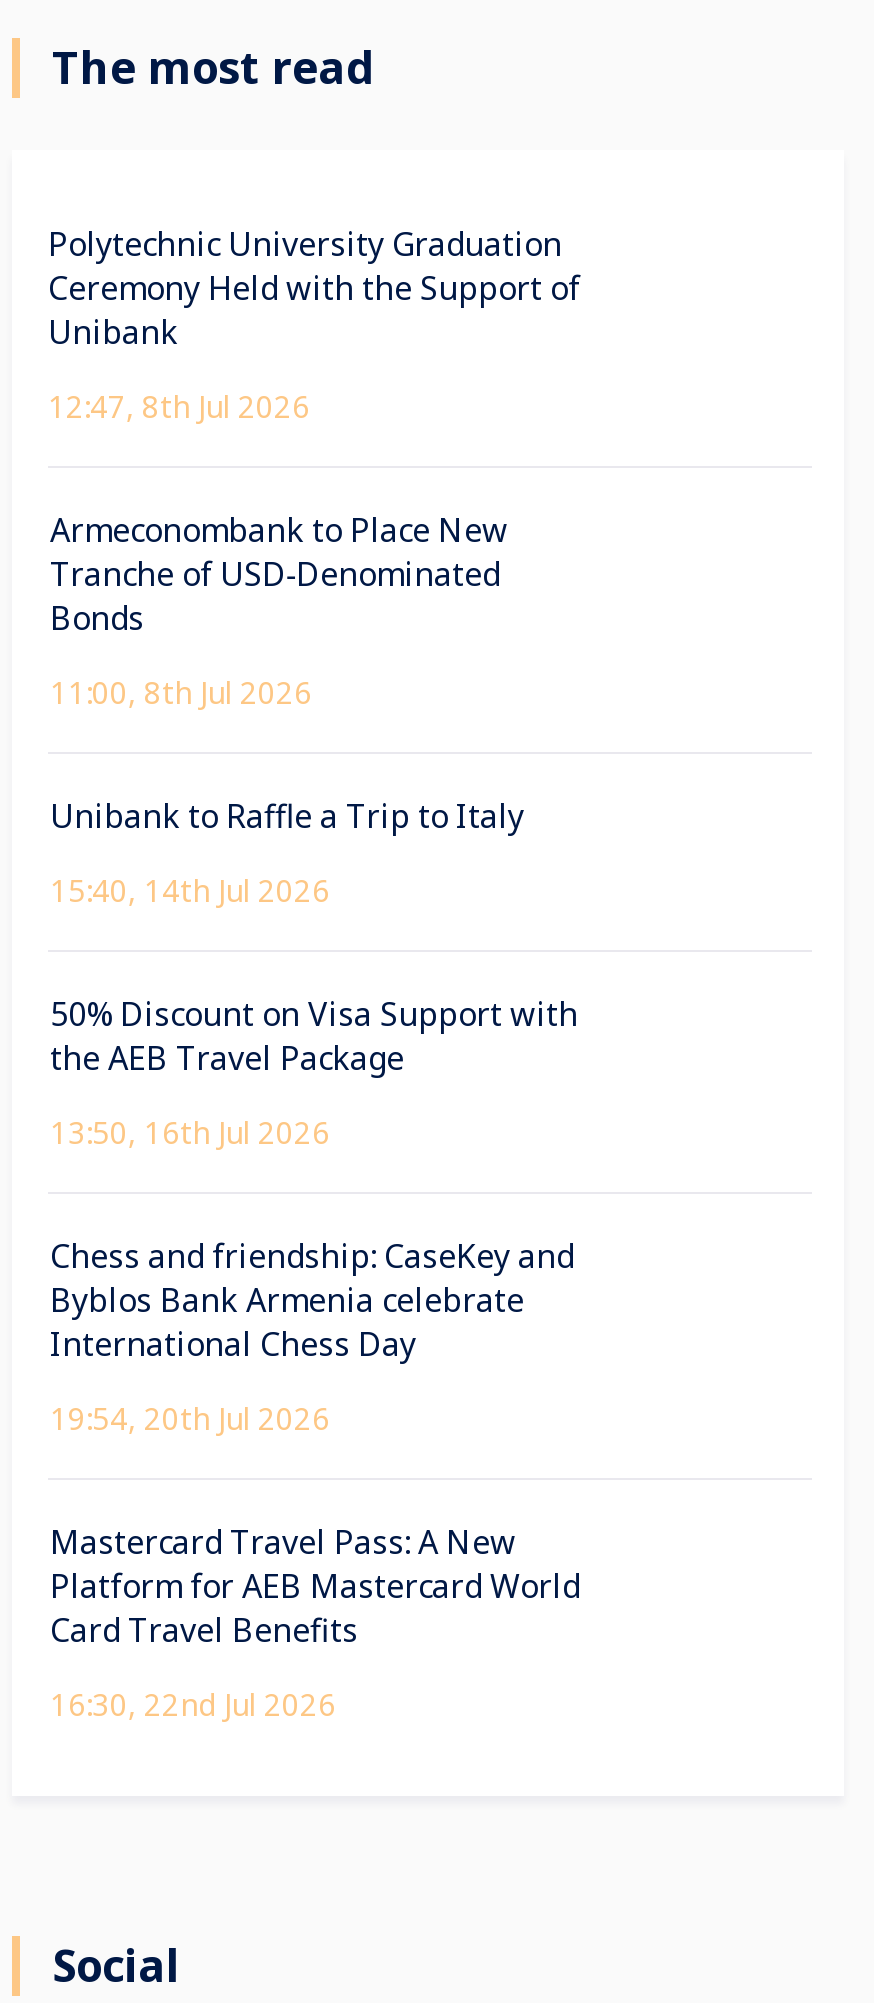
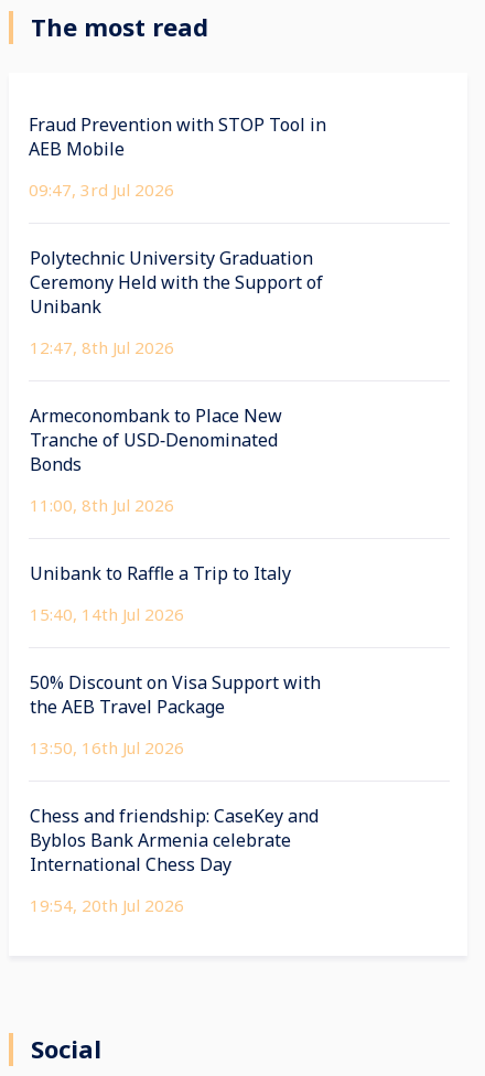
+ Fraud Prevention with STOP Tool in
+ AEB Mobile
+ 09:47, 3rd Jul 2026

moved down: Polytechnic University Graduation | Ceremony Held with the Support of | Unibank | ... | International Chess Day | 19:54, 20th Jul 2026

- Mastercard Travel Pass: A New
- Platform for AEB Mastercard World
- Card Travel Benefits
- 16:30, 22nd Jul 2026
